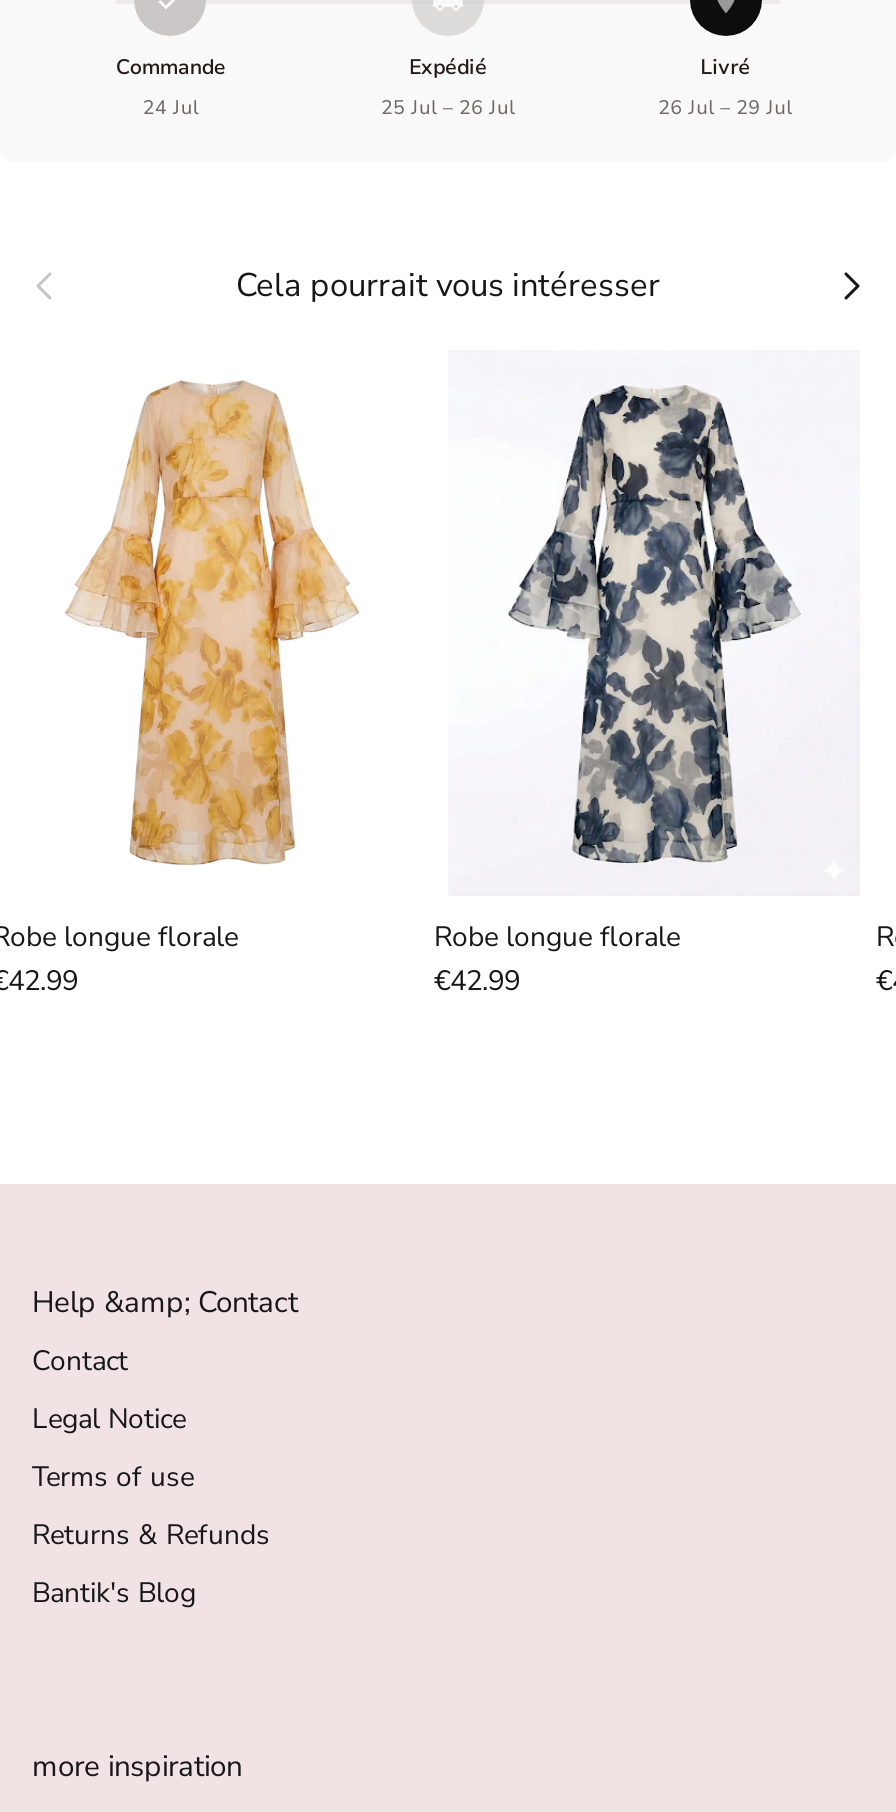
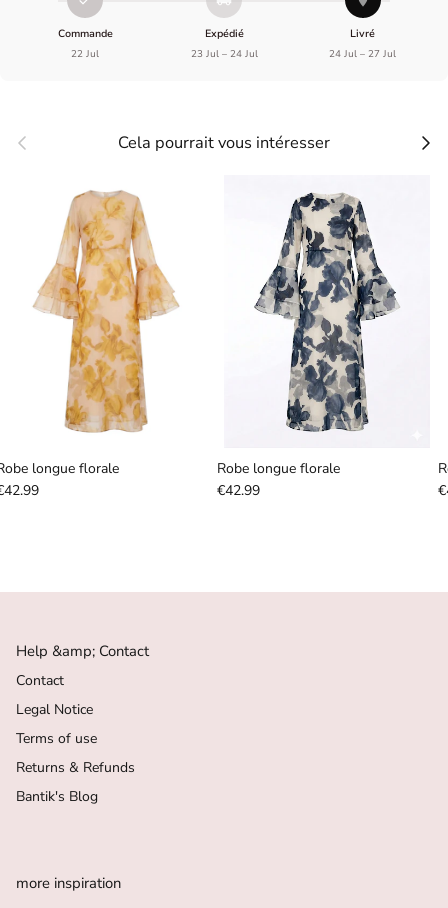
- 24 Jul
+ 22 Jul

- 25 Jul – 26 Jul
+ 23 Jul – 24 Jul

- 26 Jul – 29 Jul
+ 24 Jul – 27 Jul
